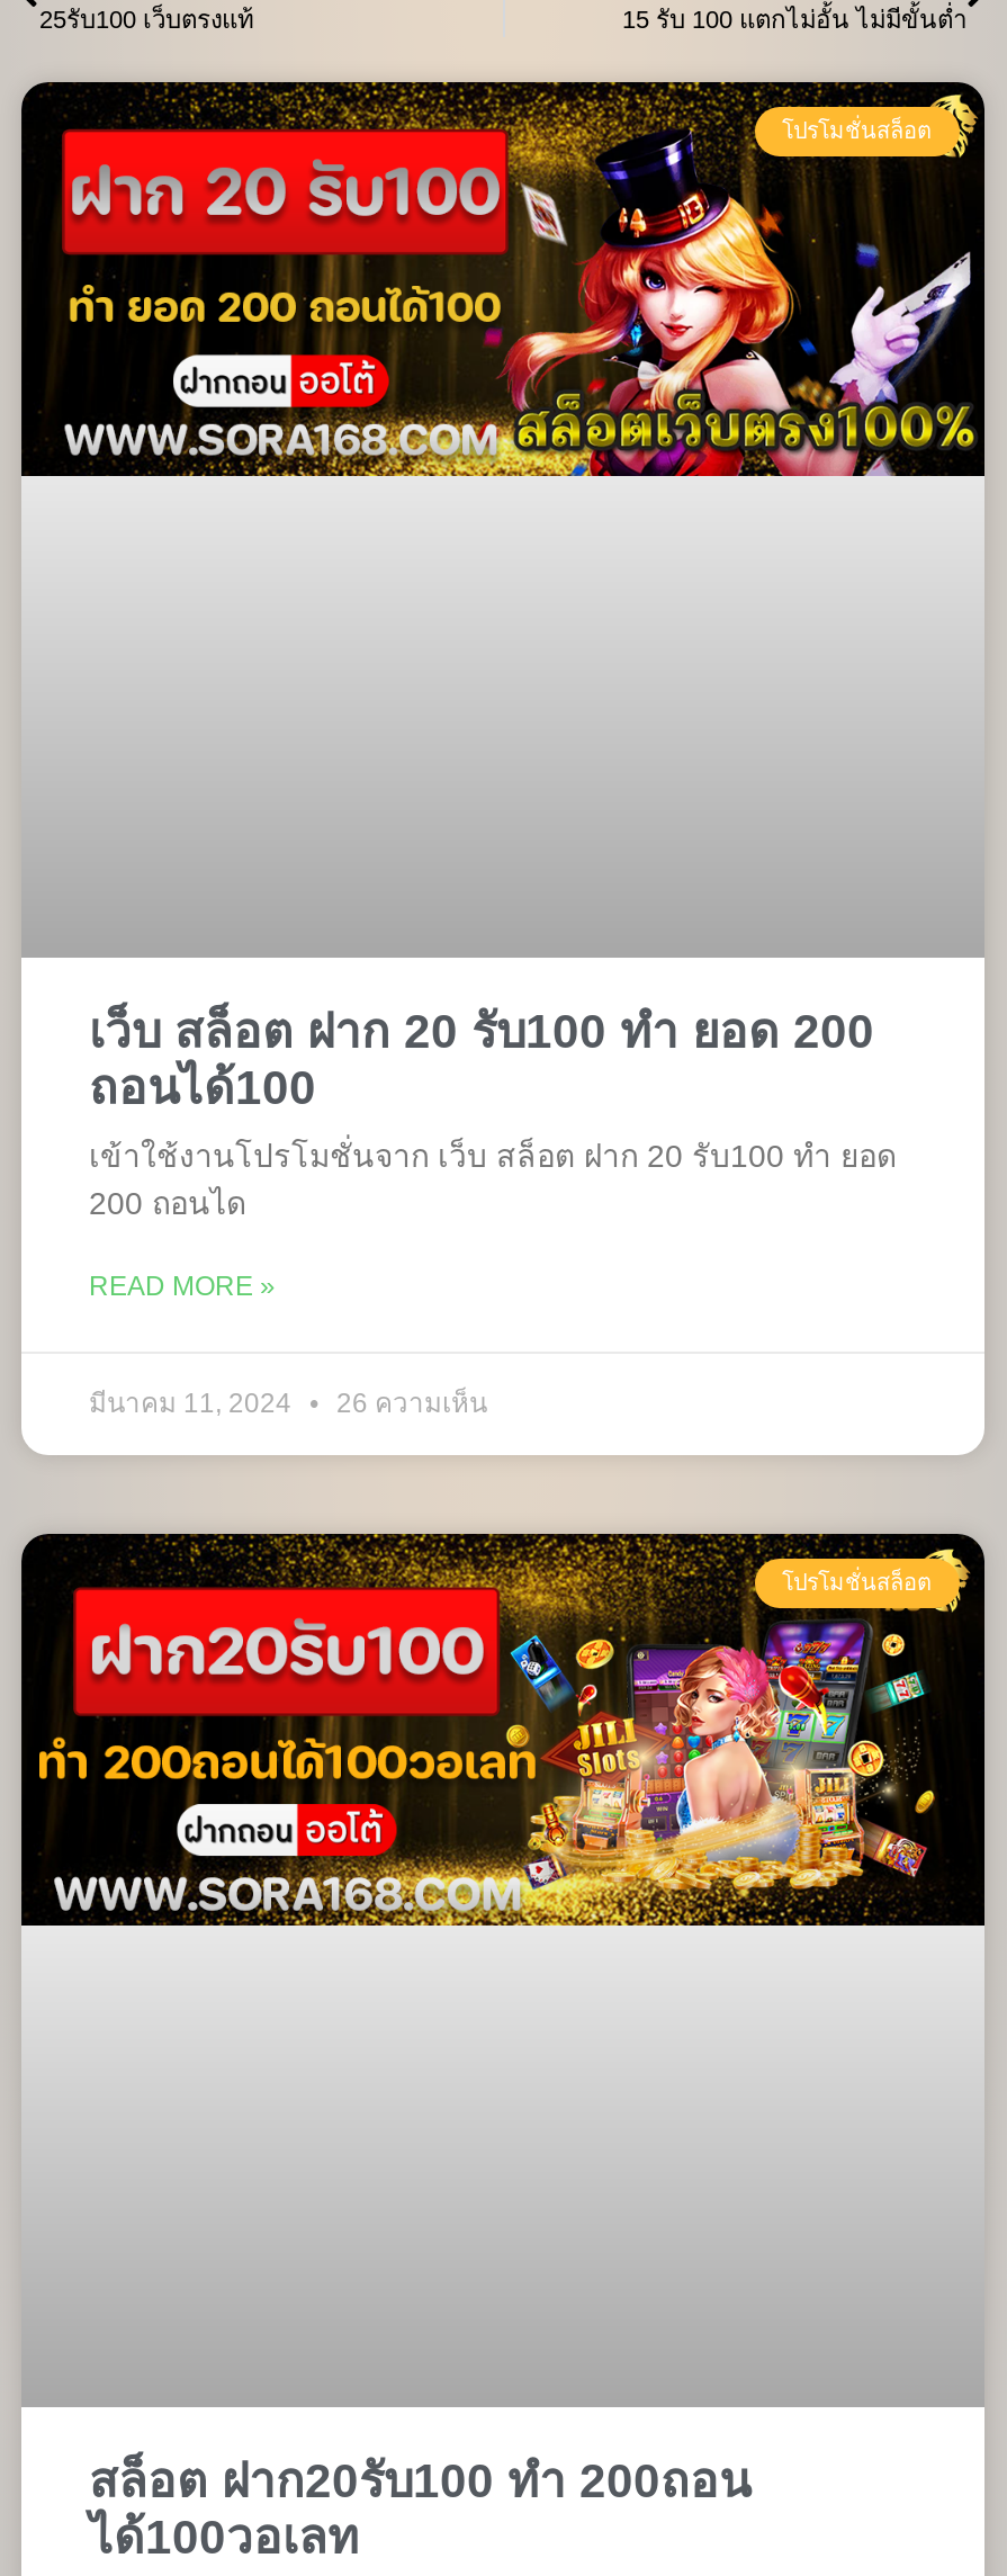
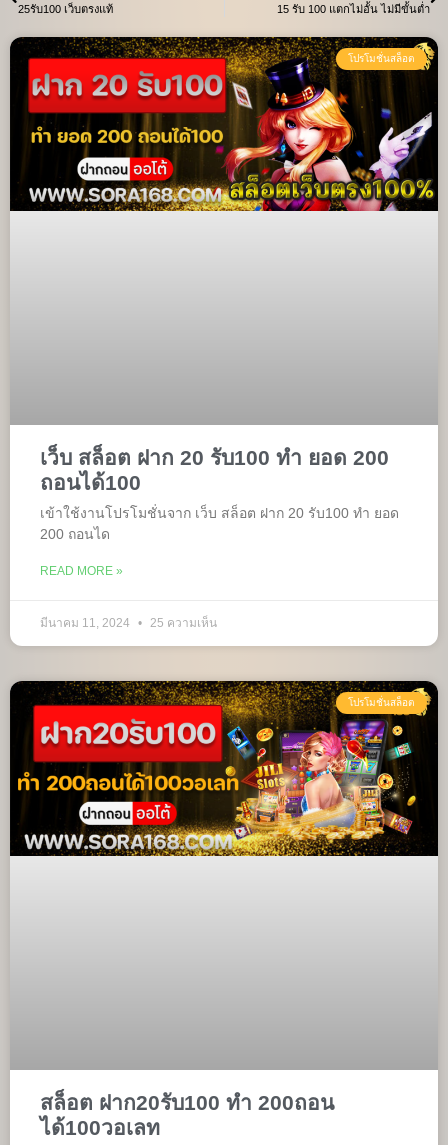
- 26 ความเห็น
+ 25 ความเห็น
